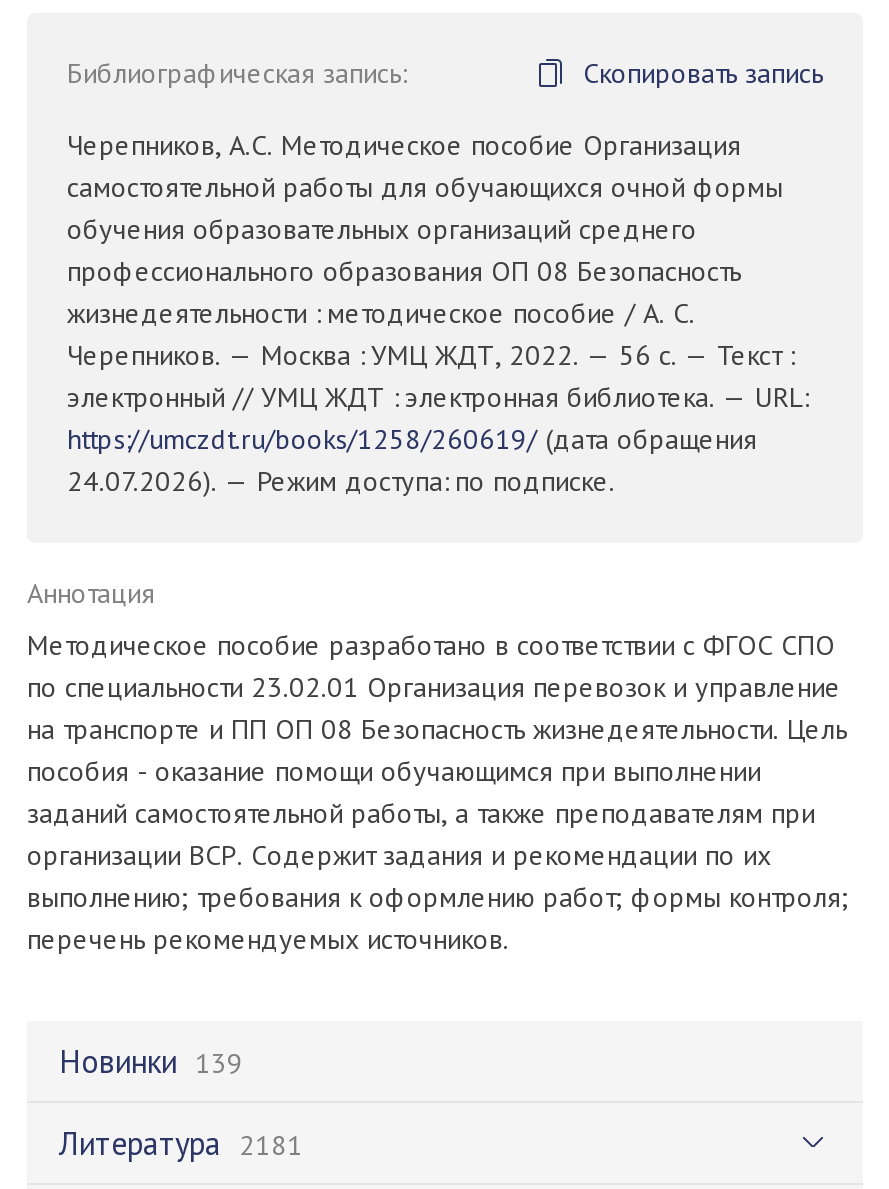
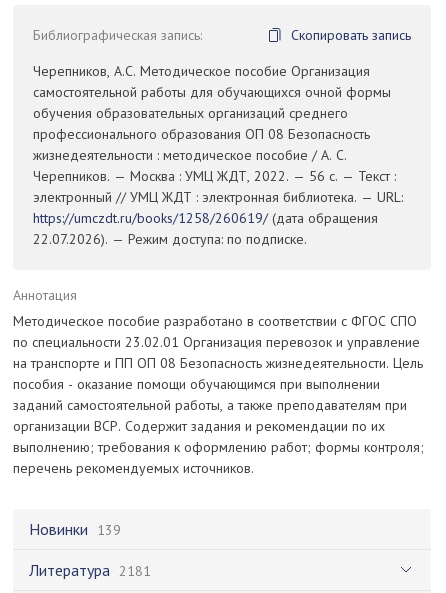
- 24.07.2026). — Режим доступа: по подписке.
+ 22.07.2026). — Режим доступа: по подписке.
